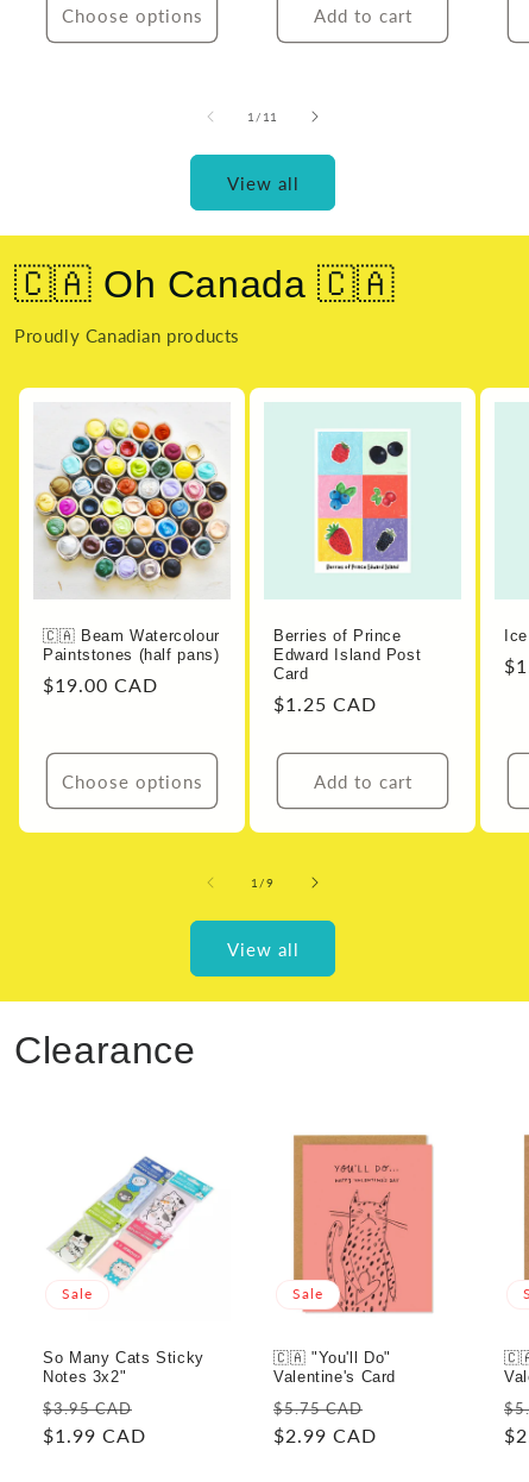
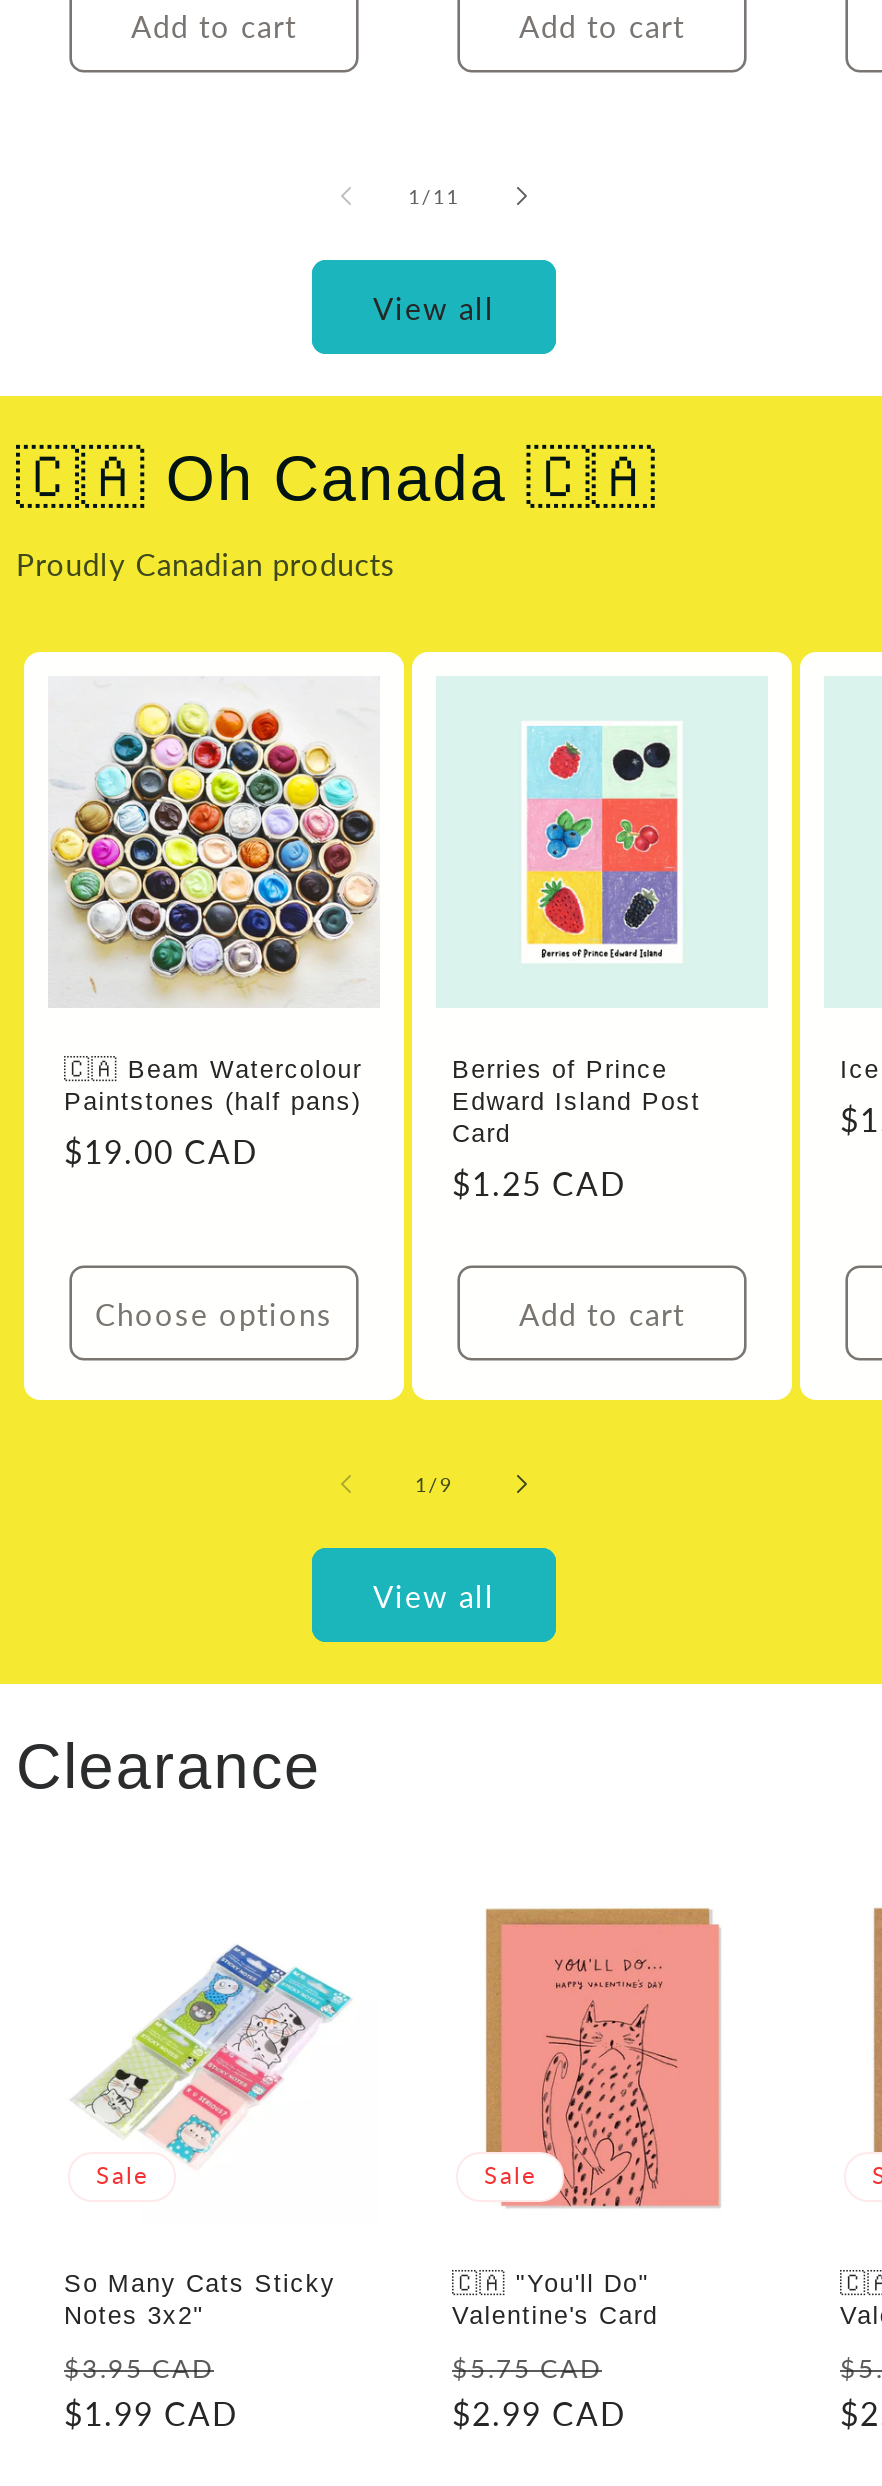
- Choose options
+ Add to cart
